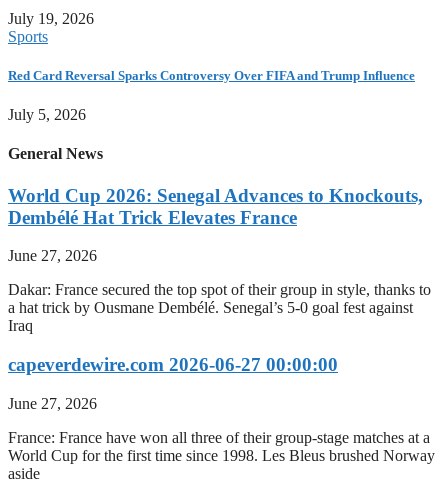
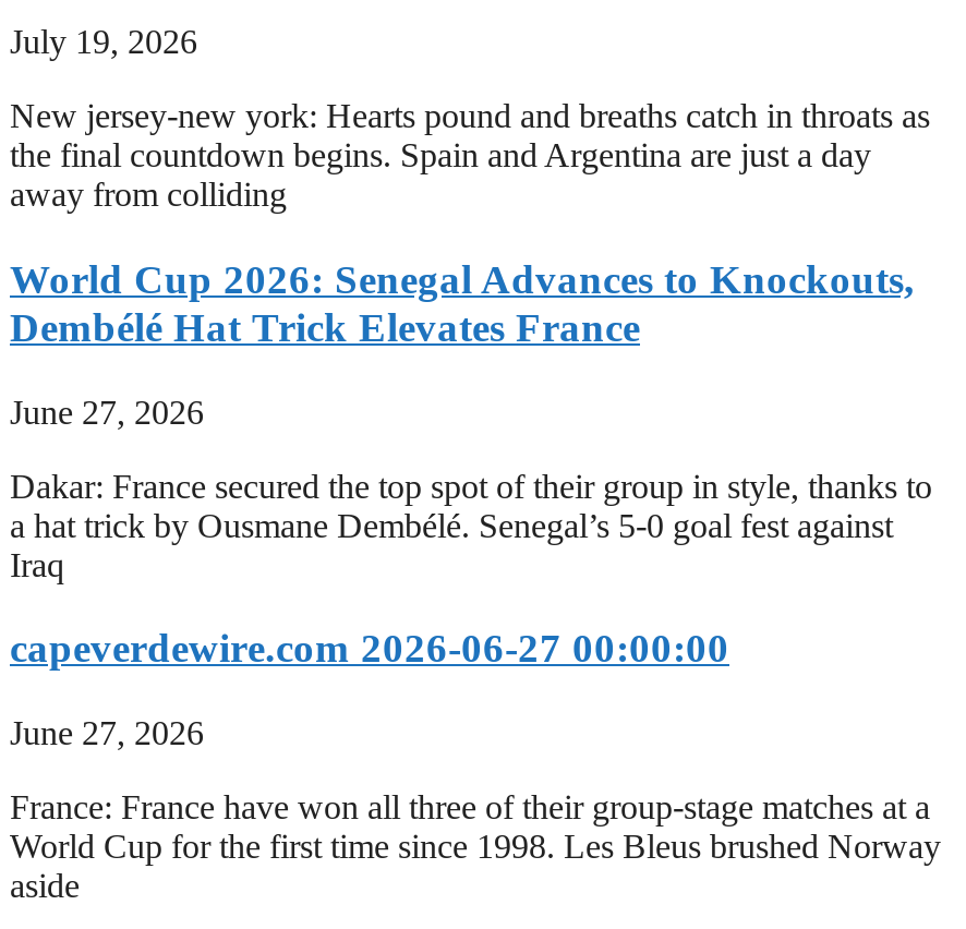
- Sports
- Red Card Reversal Sparks Controversy Over FIFA and Trump Influence
- July 5, 2026
- General News
+ New jersey-new york: Hearts pound and breaths catch in throats as
+ the final countdown begins. Spain and Argentina are just a day
+ away from colliding
